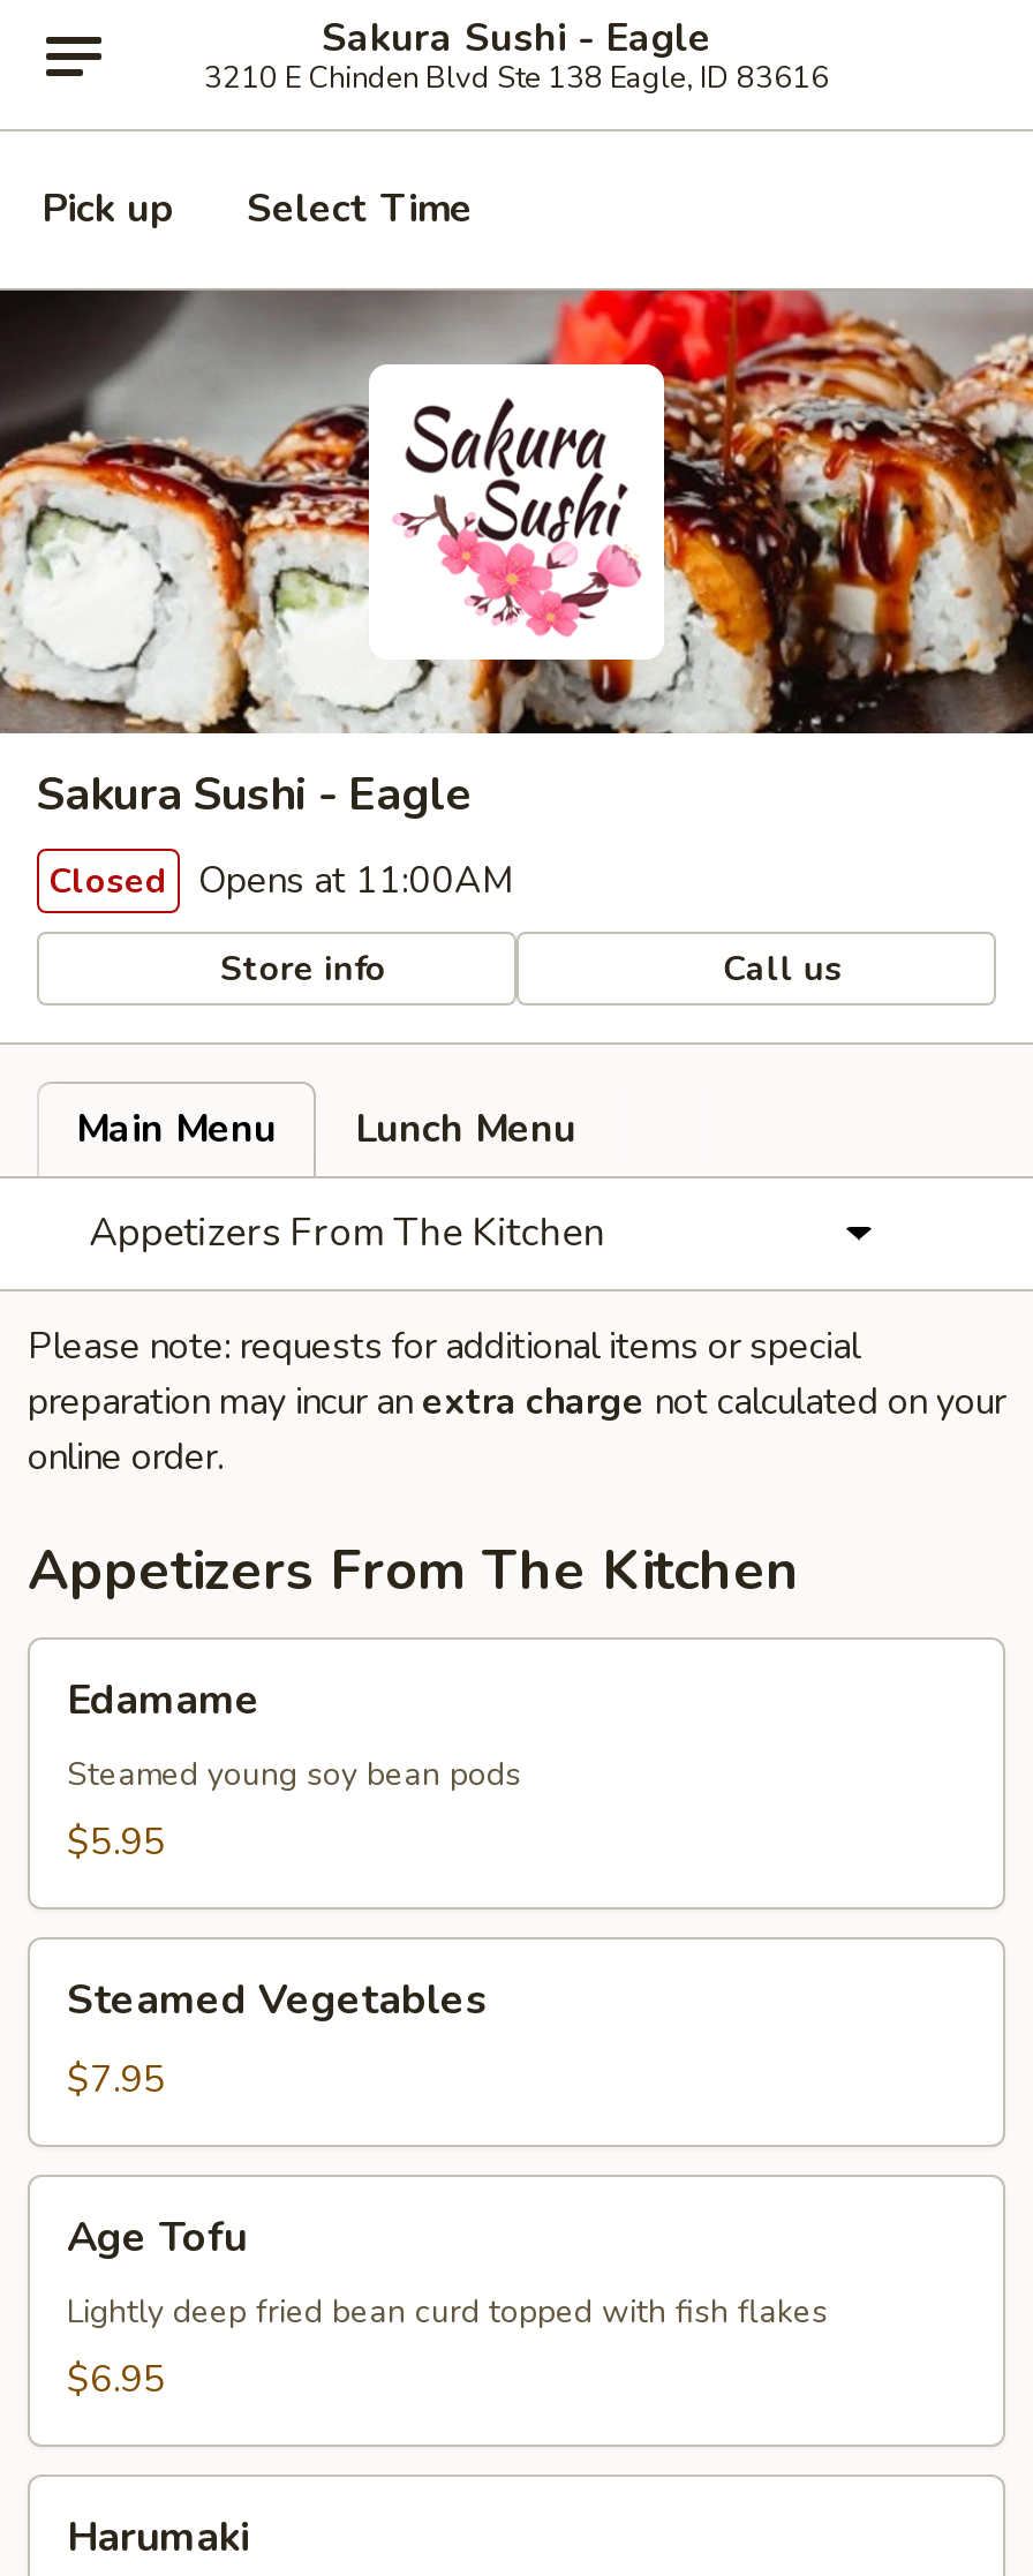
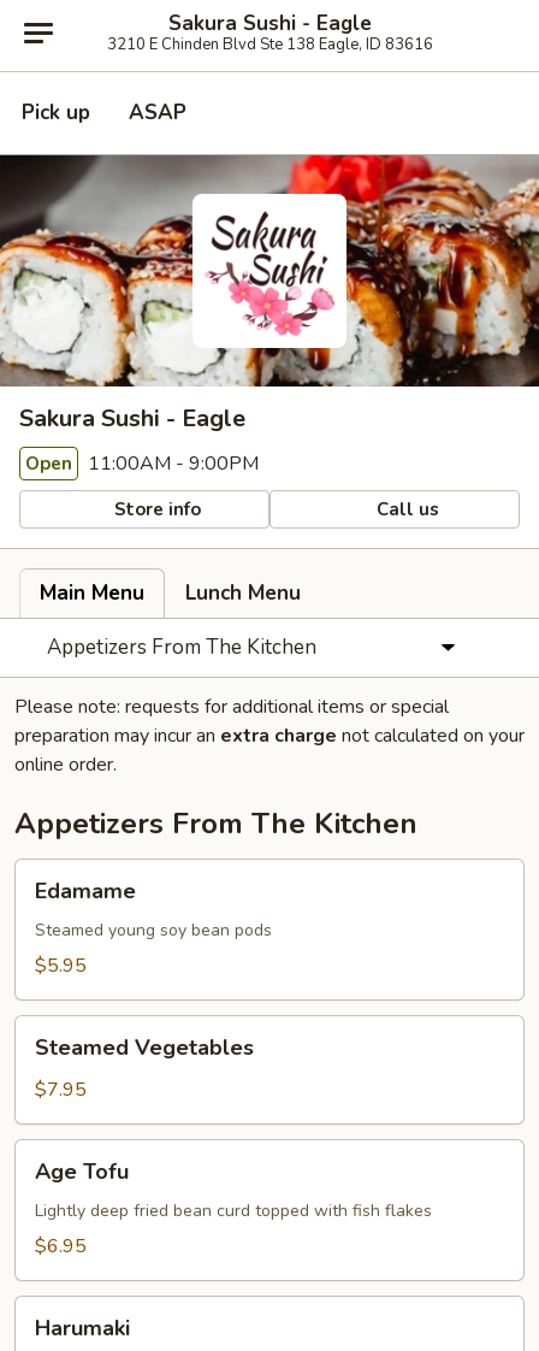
- Select Time
+ ASAP

- Closed Opens at 11:00AM
+ Open 11:00AM - 9:00PM
